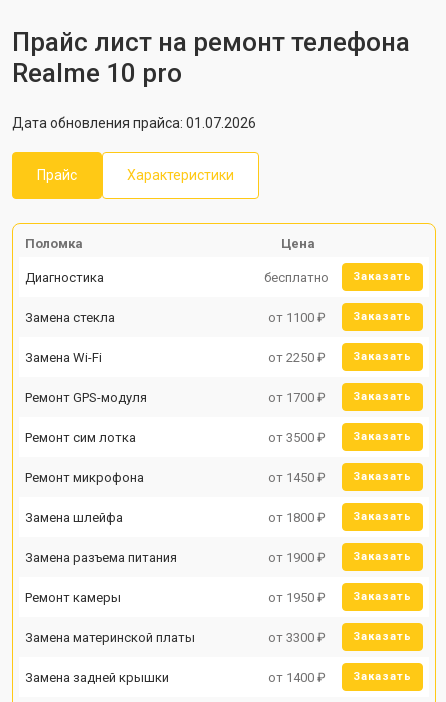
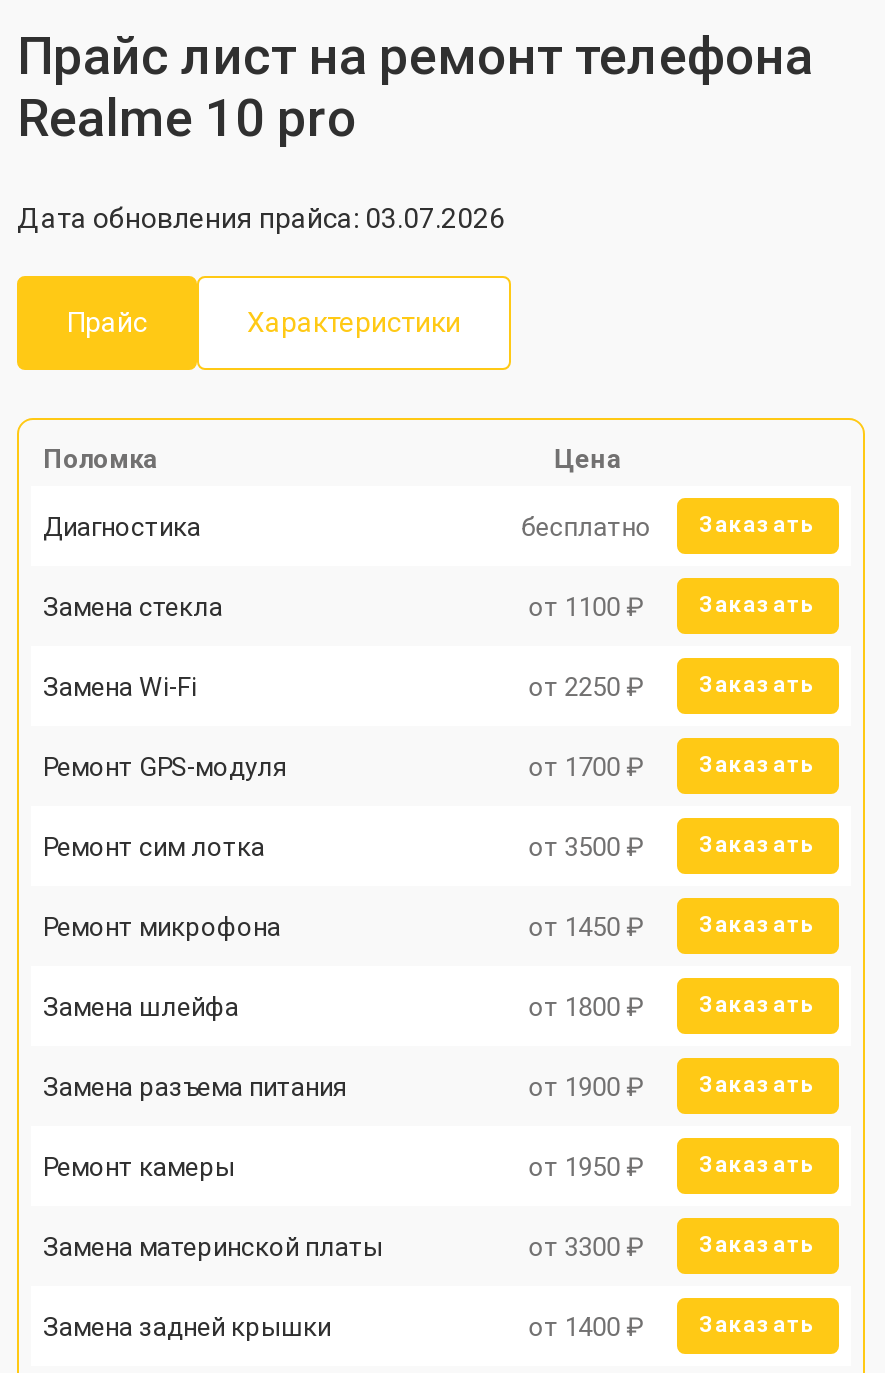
- Дата обновления прайса: 01.07.2026
+ Дата обновления прайса: 03.07.2026
